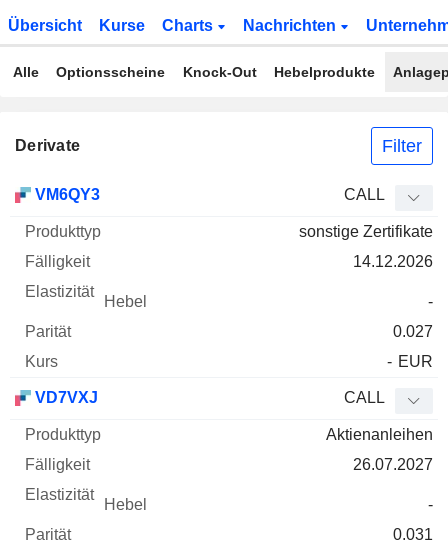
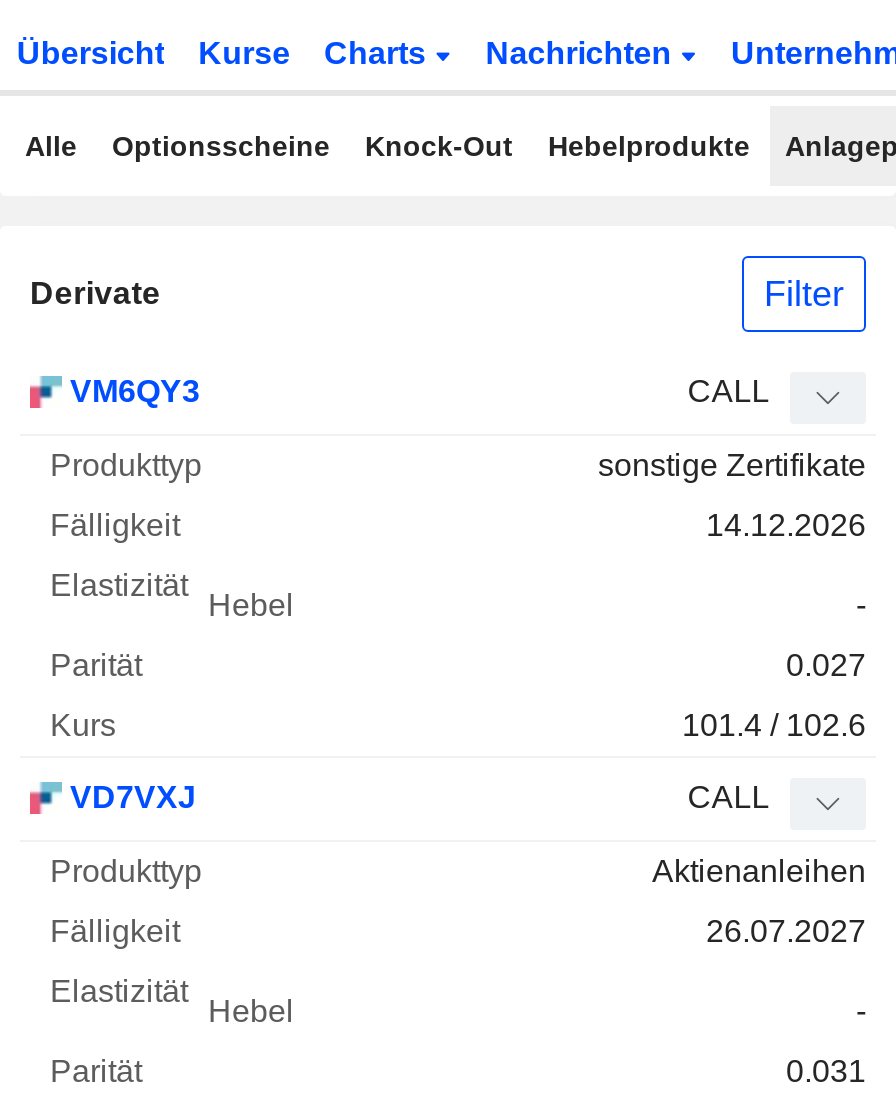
- - EUR
+ 101.4 / 102.6
